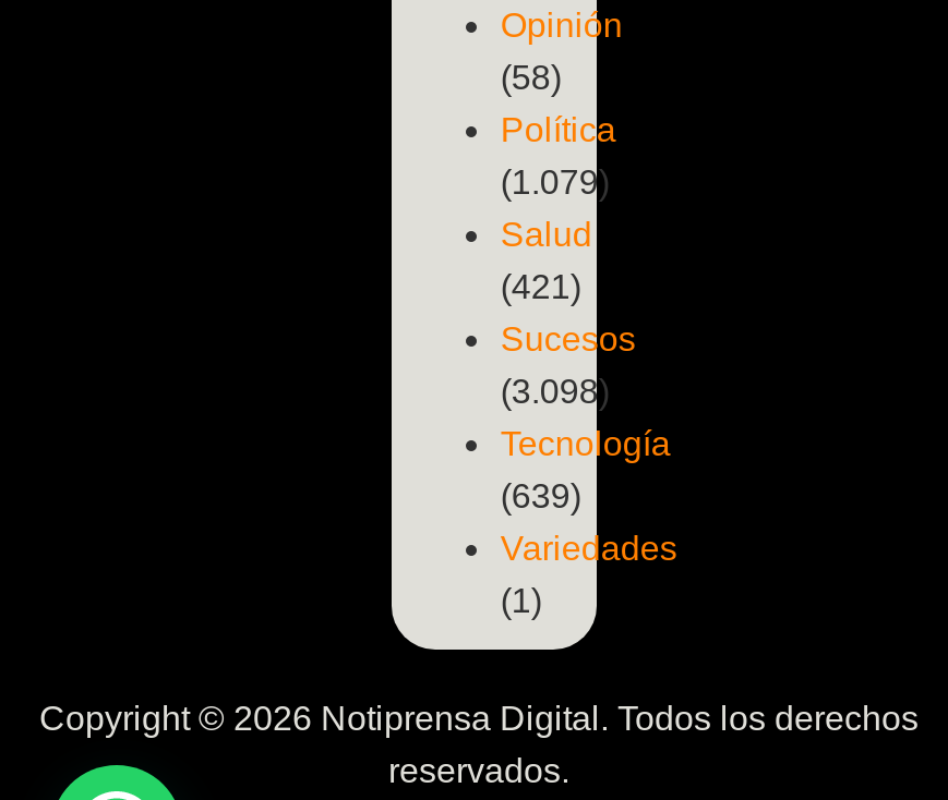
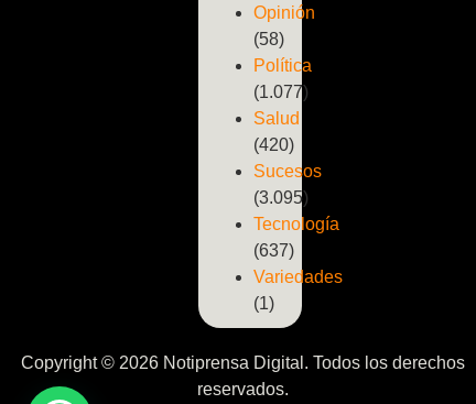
- (1.079)
+ (1.077)

- (421)
+ (420)

- (3.098)
+ (3.095)

- (639)
+ (637)
